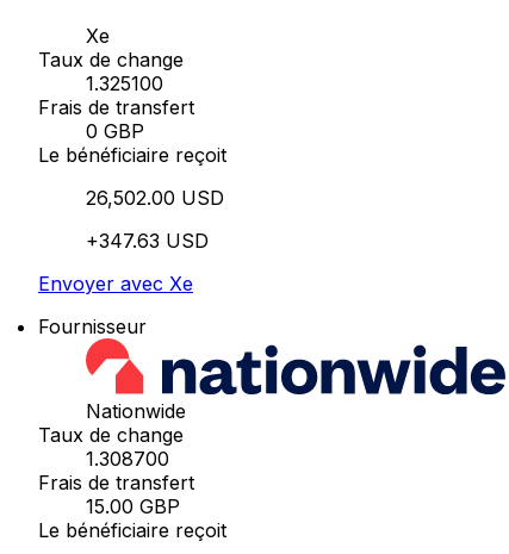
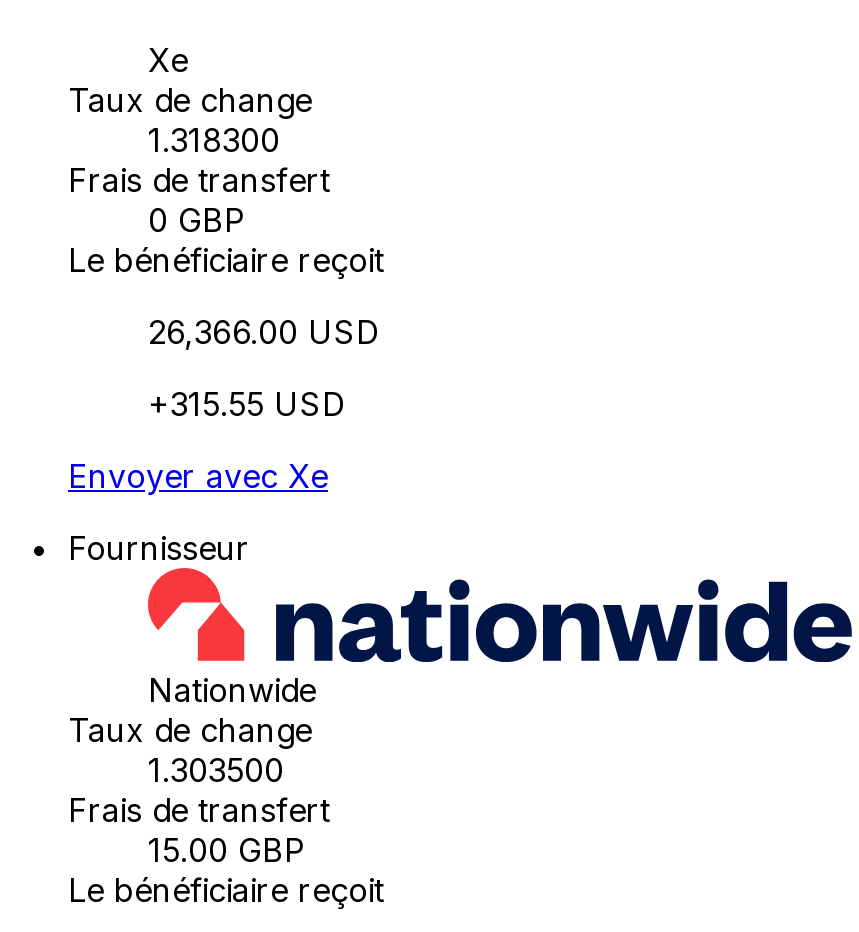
- 1.325100
+ 1.318300

- 26,502.00 USD
+ 26,366.00 USD

- +347.63 USD
+ +315.55 USD

- 1.308700
+ 1.303500
